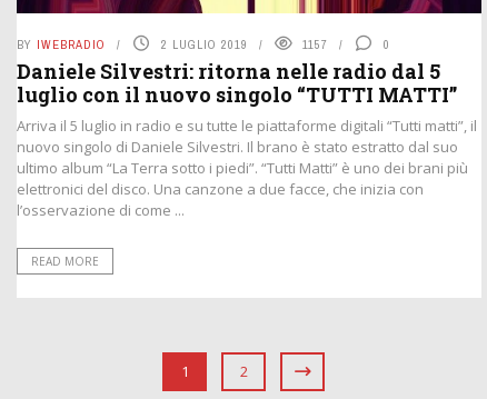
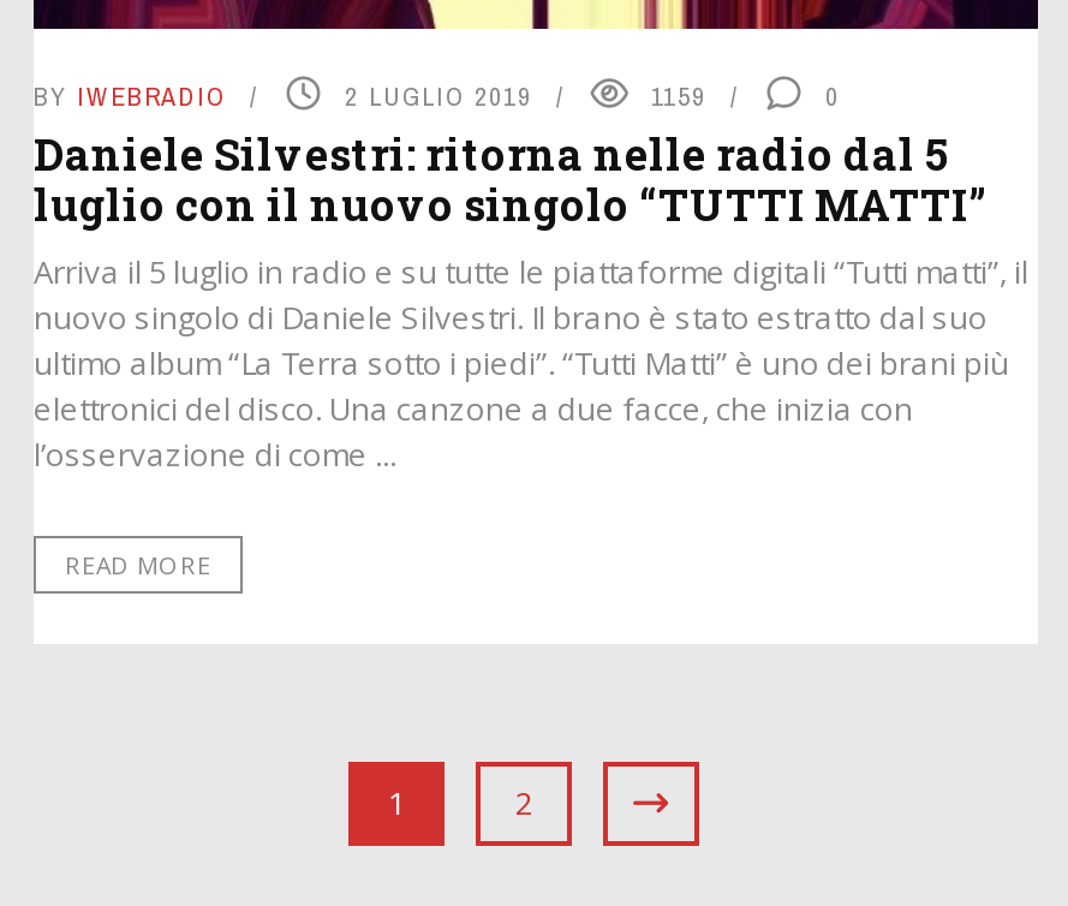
- 1157
+ 1159
